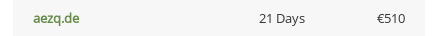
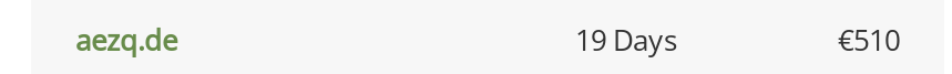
- 21 Days
+ 19 Days
